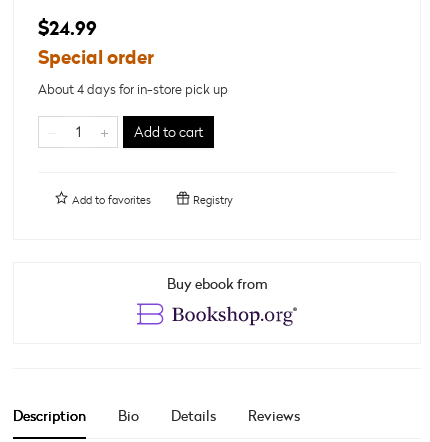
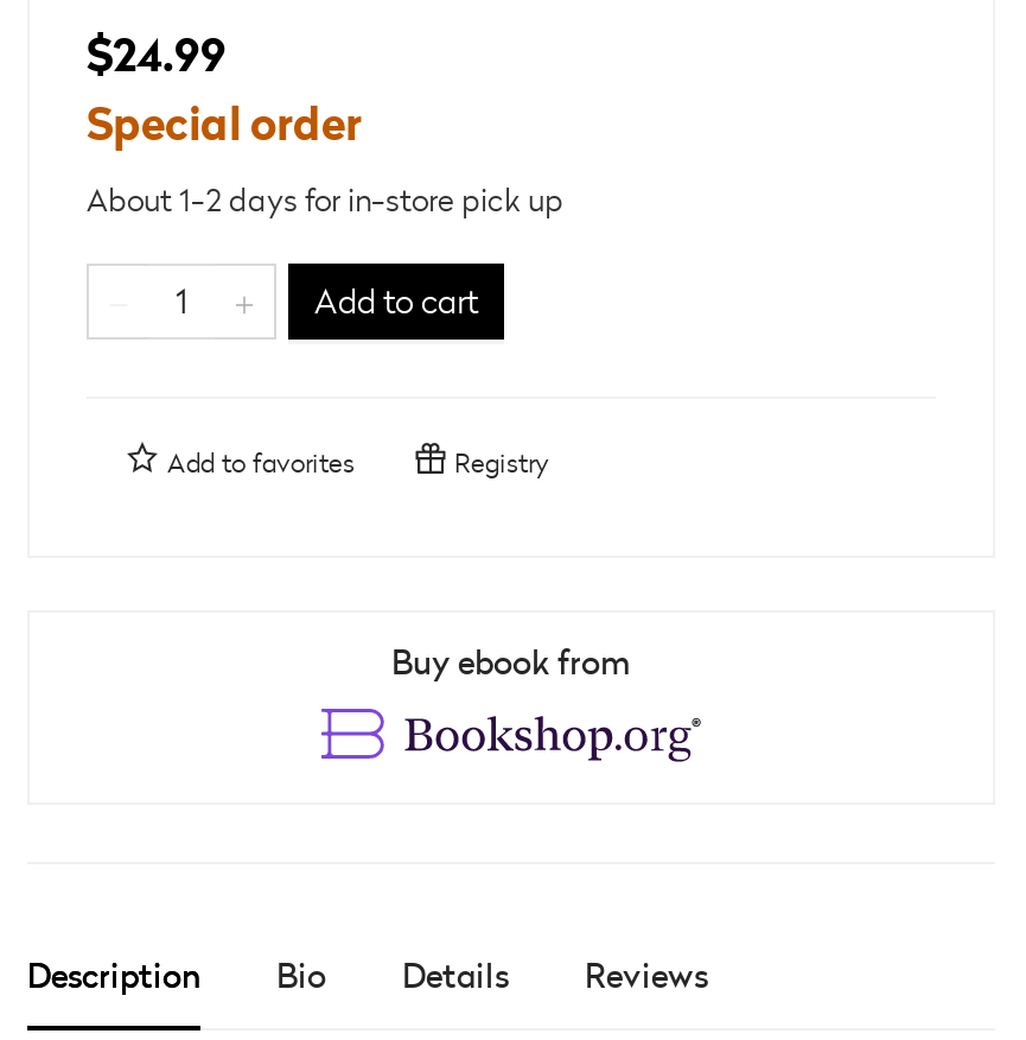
- About 4 days for in-store pick up
+ About 1-2 days for in-store pick up
